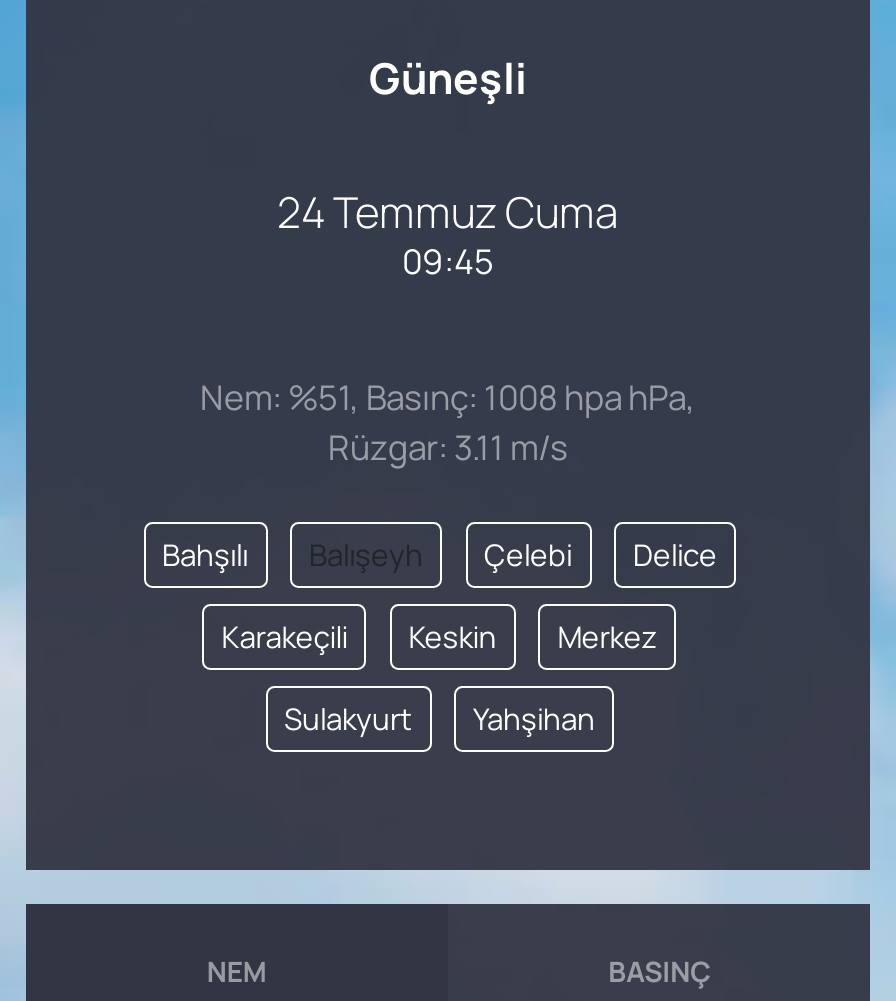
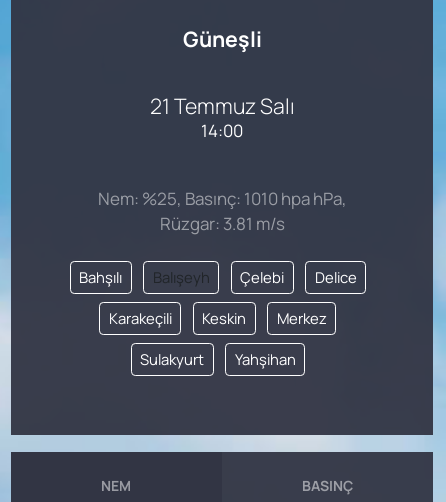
- 24 Temmuz Cuma
+ 21 Temmuz Salı

- 09:45
+ 14:00

- Nem: %51, Basınç: 1008 hpa hPa,
+ Nem: %25, Basınç: 1010 hpa hPa,

- Rüzgar: 3.11 m/s
+ Rüzgar: 3.81 m/s
